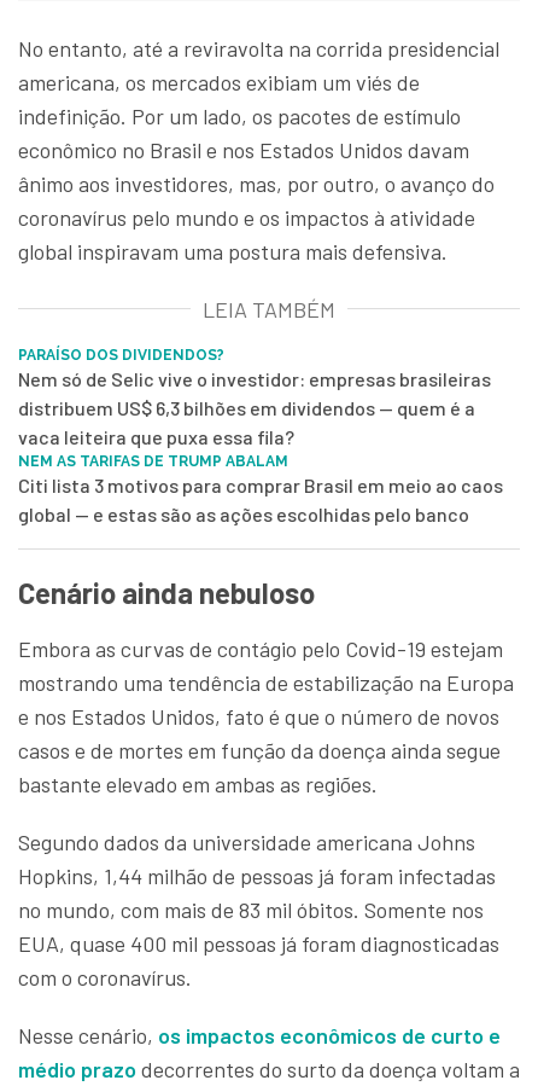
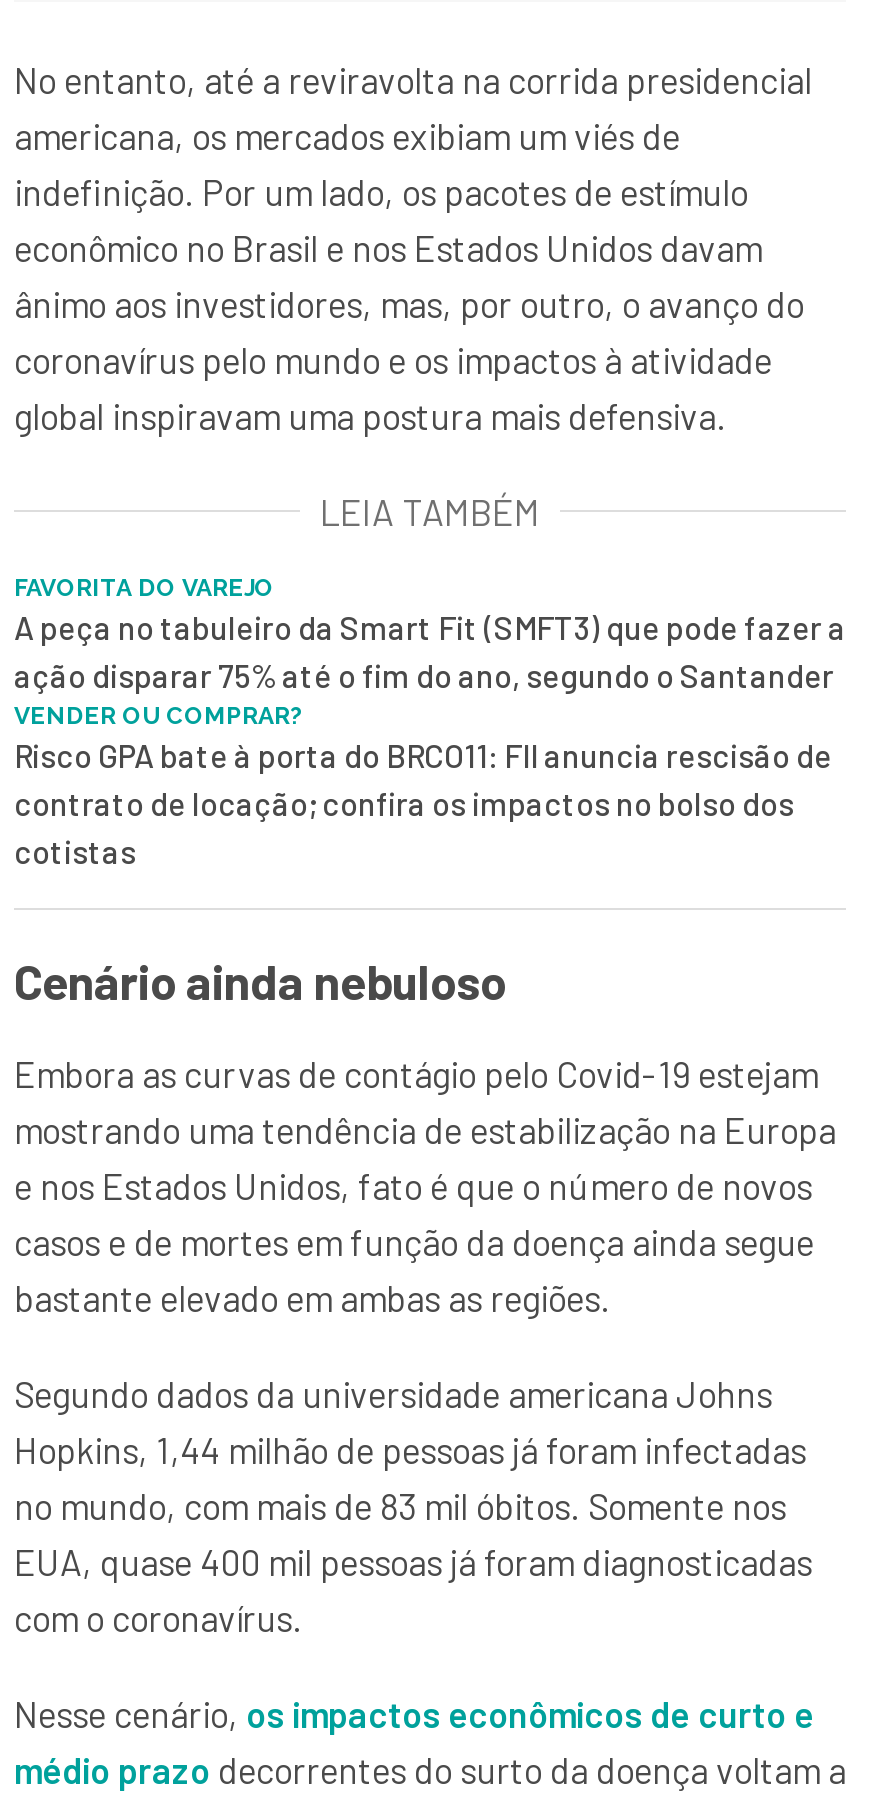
- PARAÍSO DOS DIVIDENDOS?
- Nem só de Selic vive o investidor: empresas brasileiras
- distribuem US$ 6,3 bilhões em dividendos — quem é a
- vaca leiteira que puxa essa fila?
- NEM AS TARIFAS DE TRUMP ABALAM
- Citi lista 3 motivos para comprar Brasil em meio ao caos
- global — e estas são as ações escolhidas pelo banco
+ FAVORITA DO VAREJO
+ A peça no tabuleiro da Smart Fit (SMFT3) que pode fazer a
+ ação disparar 75% até o fim do ano, segundo o Santander
+ VENDER OU COMPRAR?
+ Risco GPA bate à porta do BRCO11: FII anuncia rescisão de
+ contrato de locação; confira os impactos no bolso dos
+ cotistas
